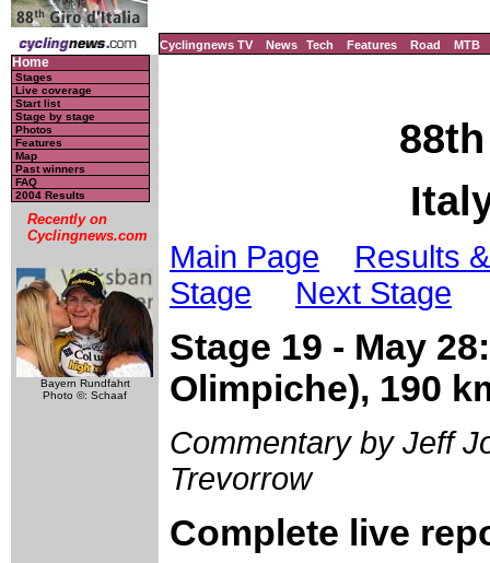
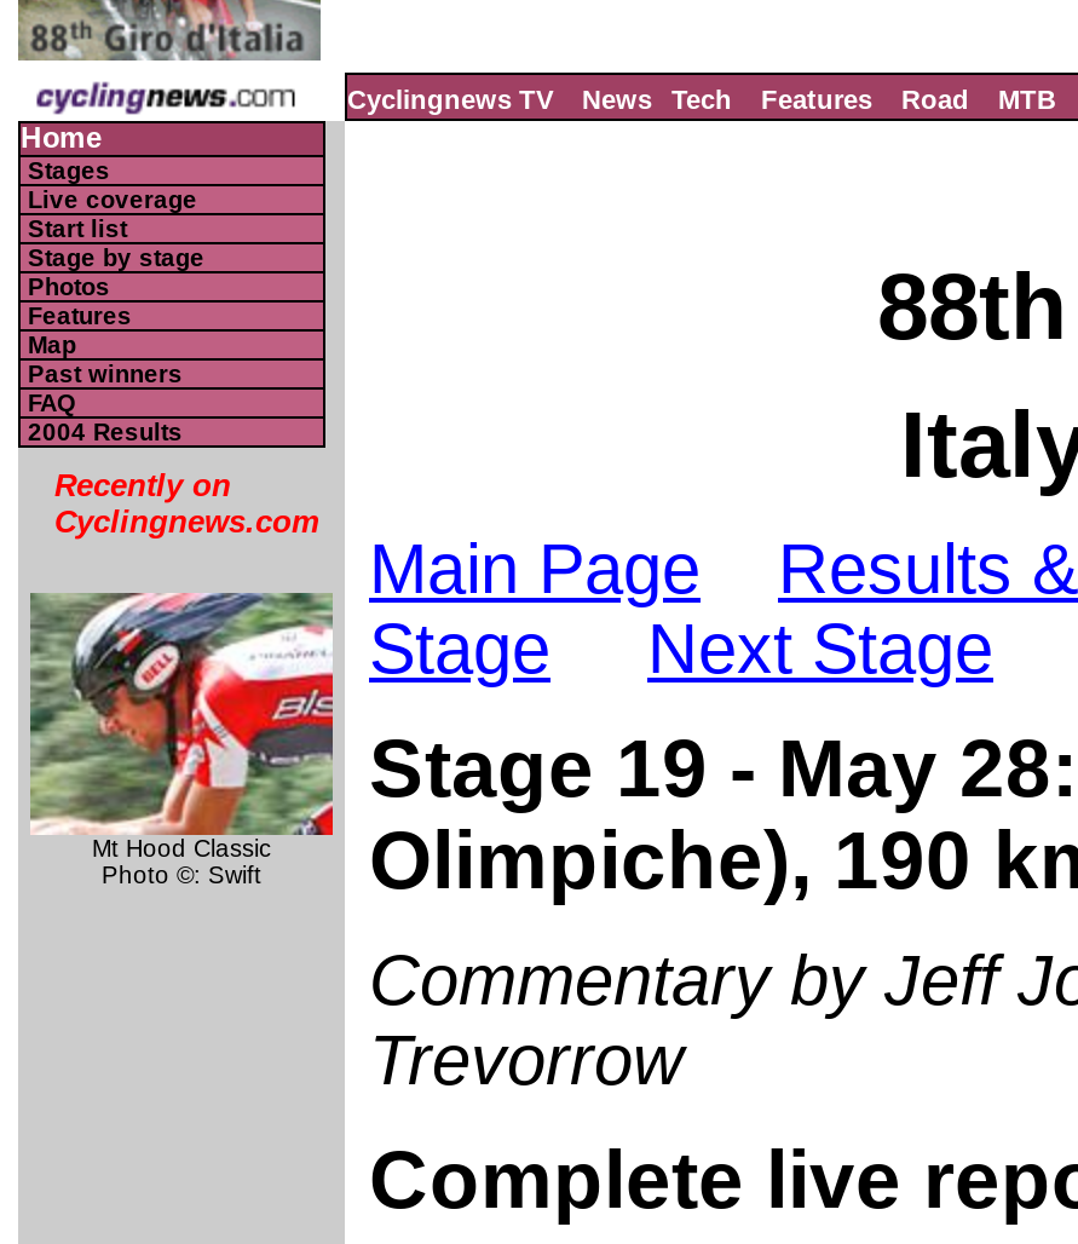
- [image]
- Bayern Rundfahrt
- Photo ©: Schaaf
+ [image]
+ Mt Hood Classic
+ Photo ©: Swift
